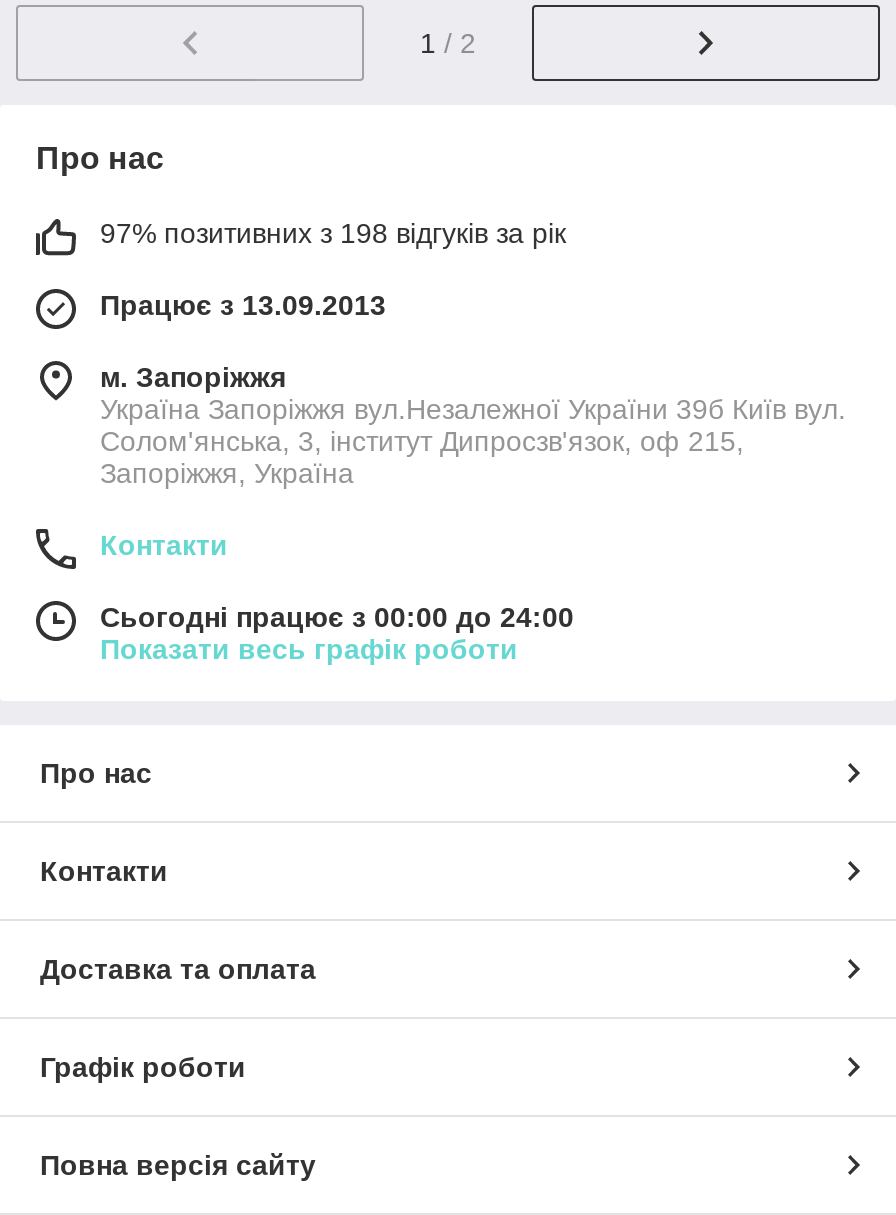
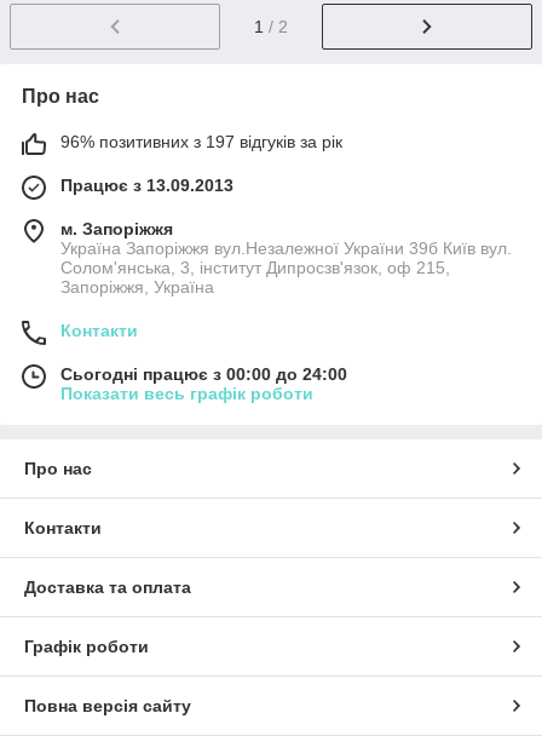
- 97% позитивних з 198 відгуків за рік
+ 96% позитивних з 197 відгуків за рік
